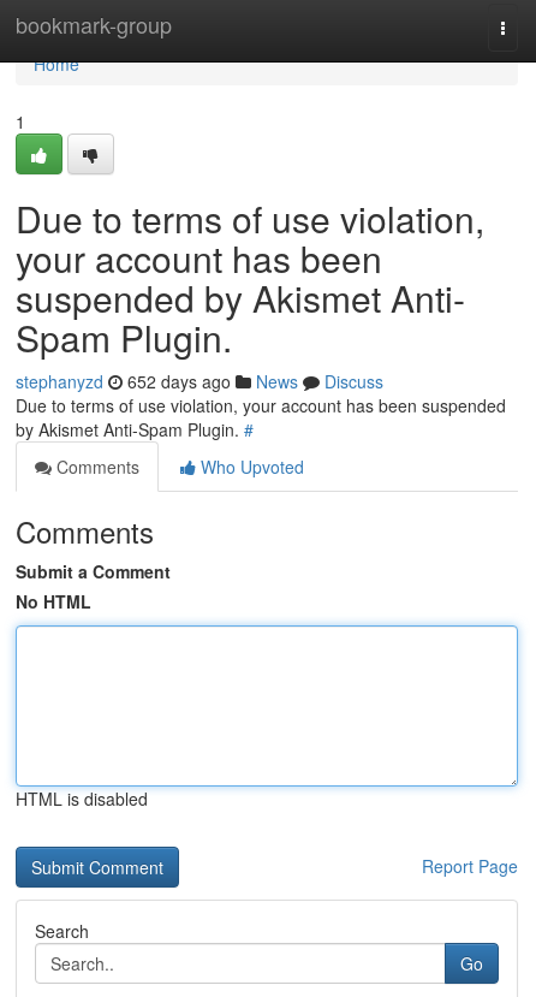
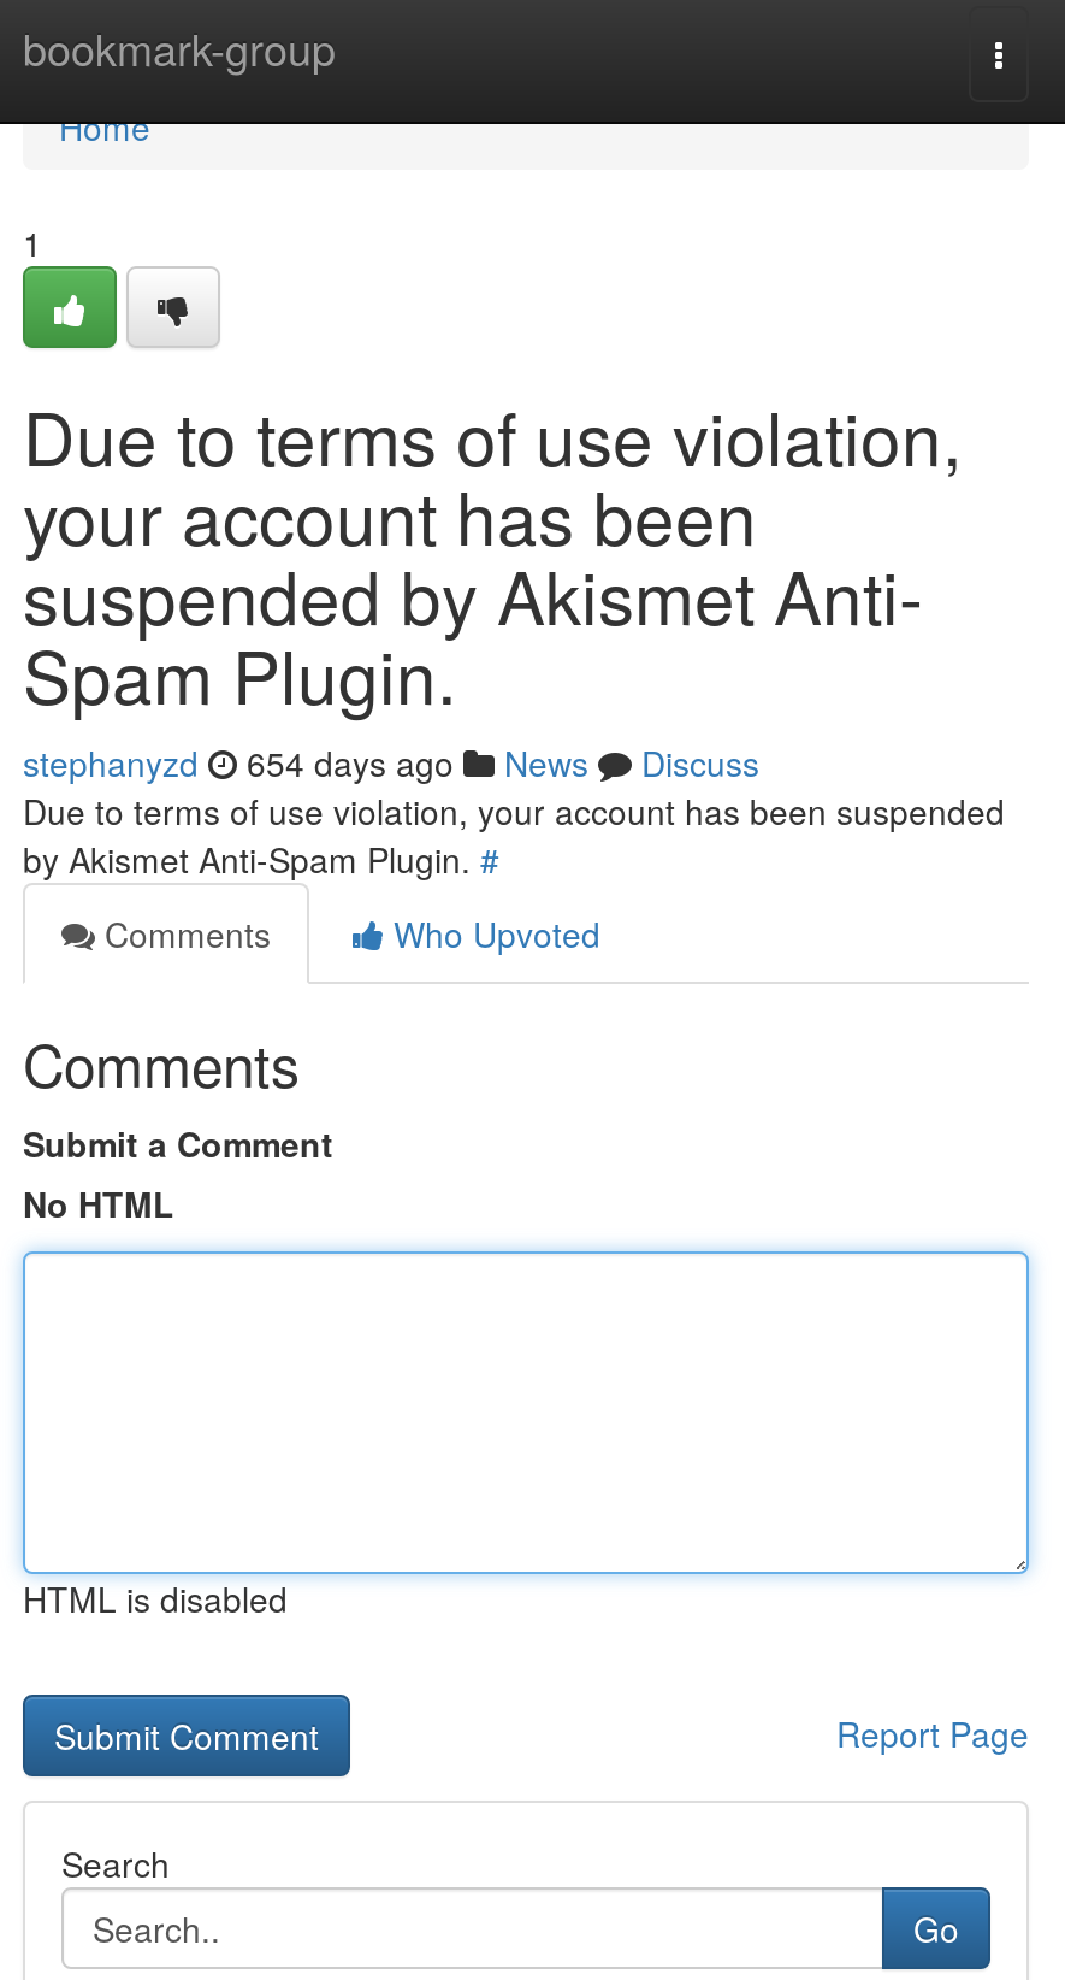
- stephanyzd 652 days ago News Discuss
+ stephanyzd 654 days ago News Discuss
